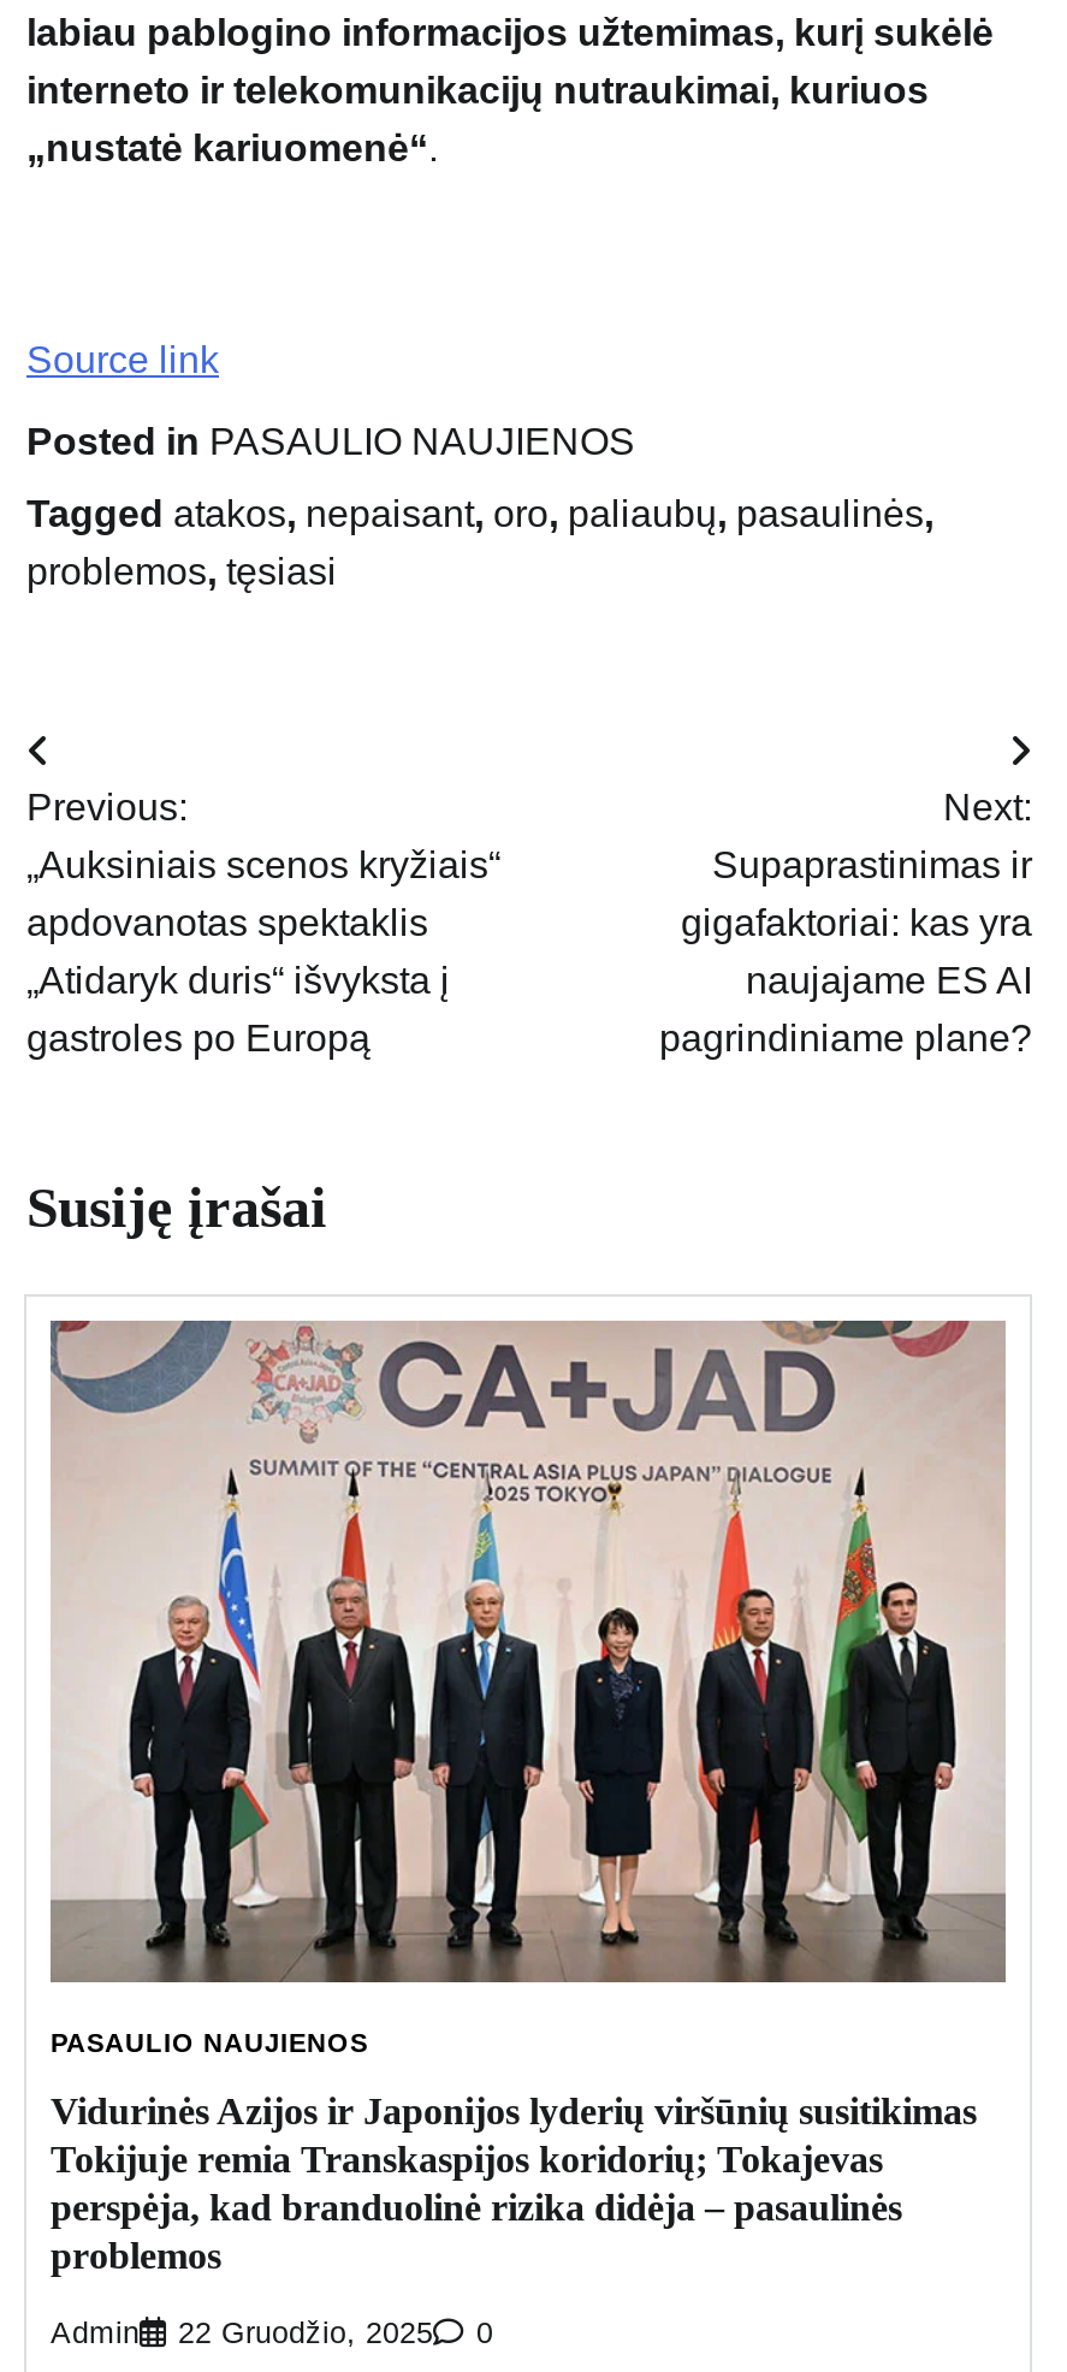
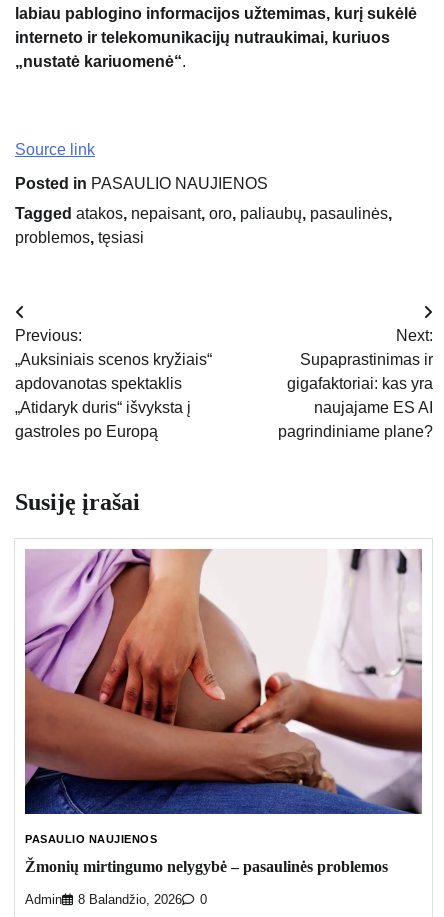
- [image]
+ [image]

- Vidurinės Azijos ir Japonijos lyderių viršūnių susitikimas
- Tokijuje remia Transkaspijos koridorių; Tokajevas
- perspėja, kad branduolinė rizika didėja – pasaulinės
- problemos
+ Žmonių mirtingumo nelygybė – pasaulinės problemos

- Admin 22 Gruodžio, 2025 0
+ Admin 8 Balandžio, 2026 0
